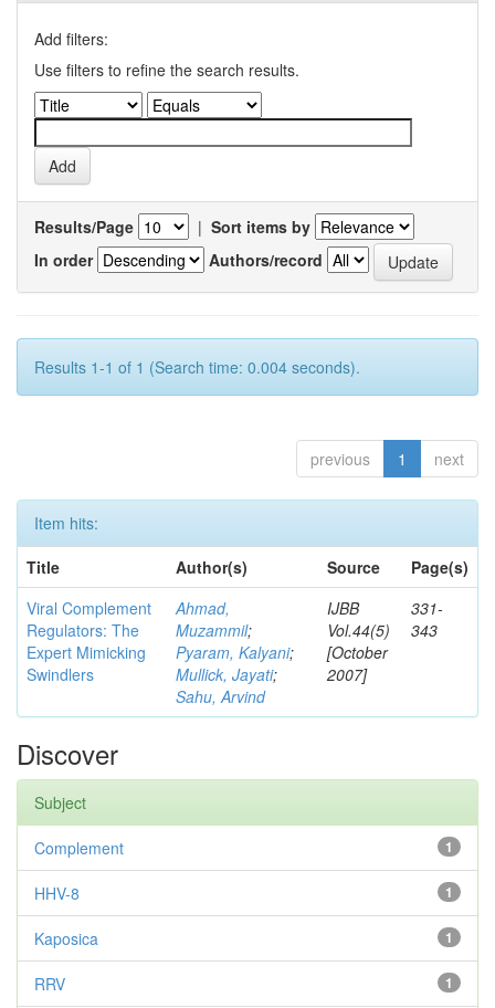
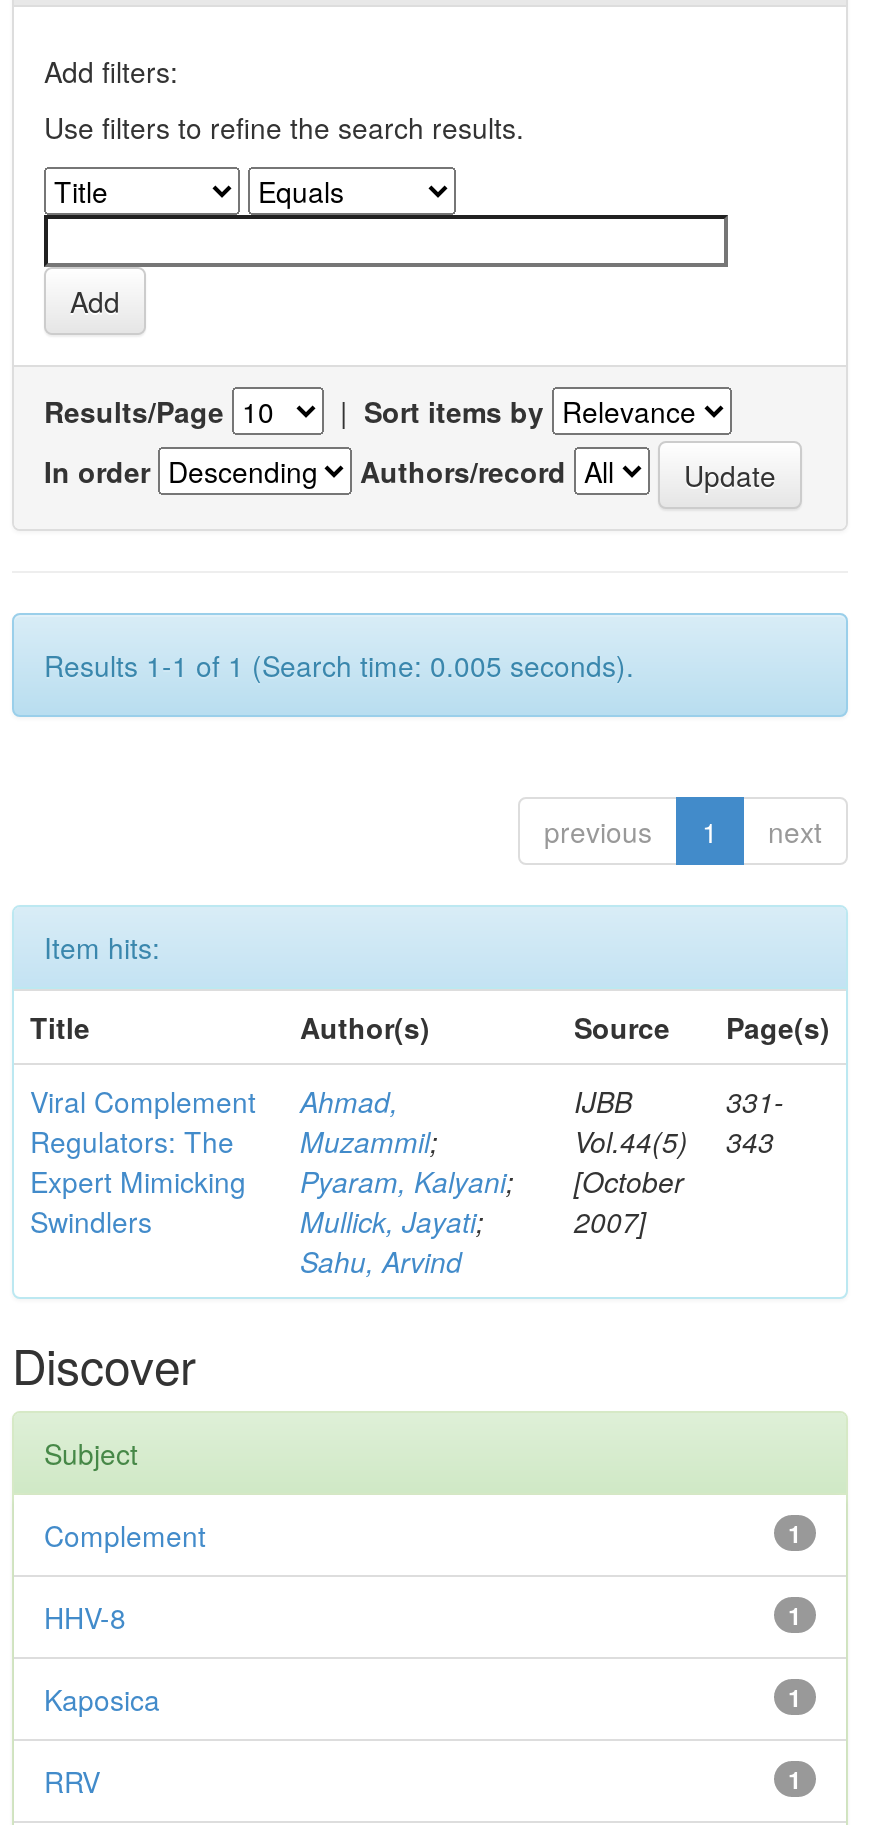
- Results 1-1 of 1 (Search time: 0.004 seconds).
+ Results 1-1 of 1 (Search time: 0.005 seconds).
